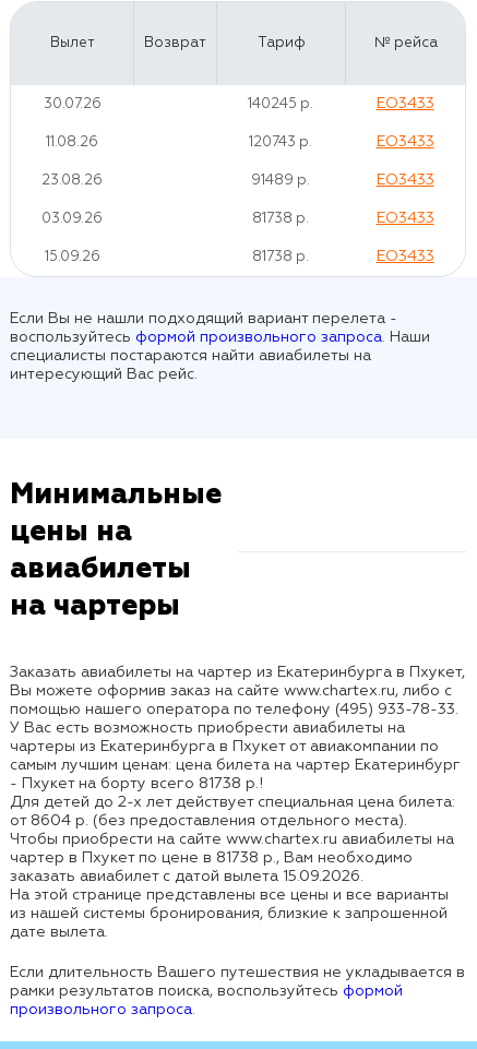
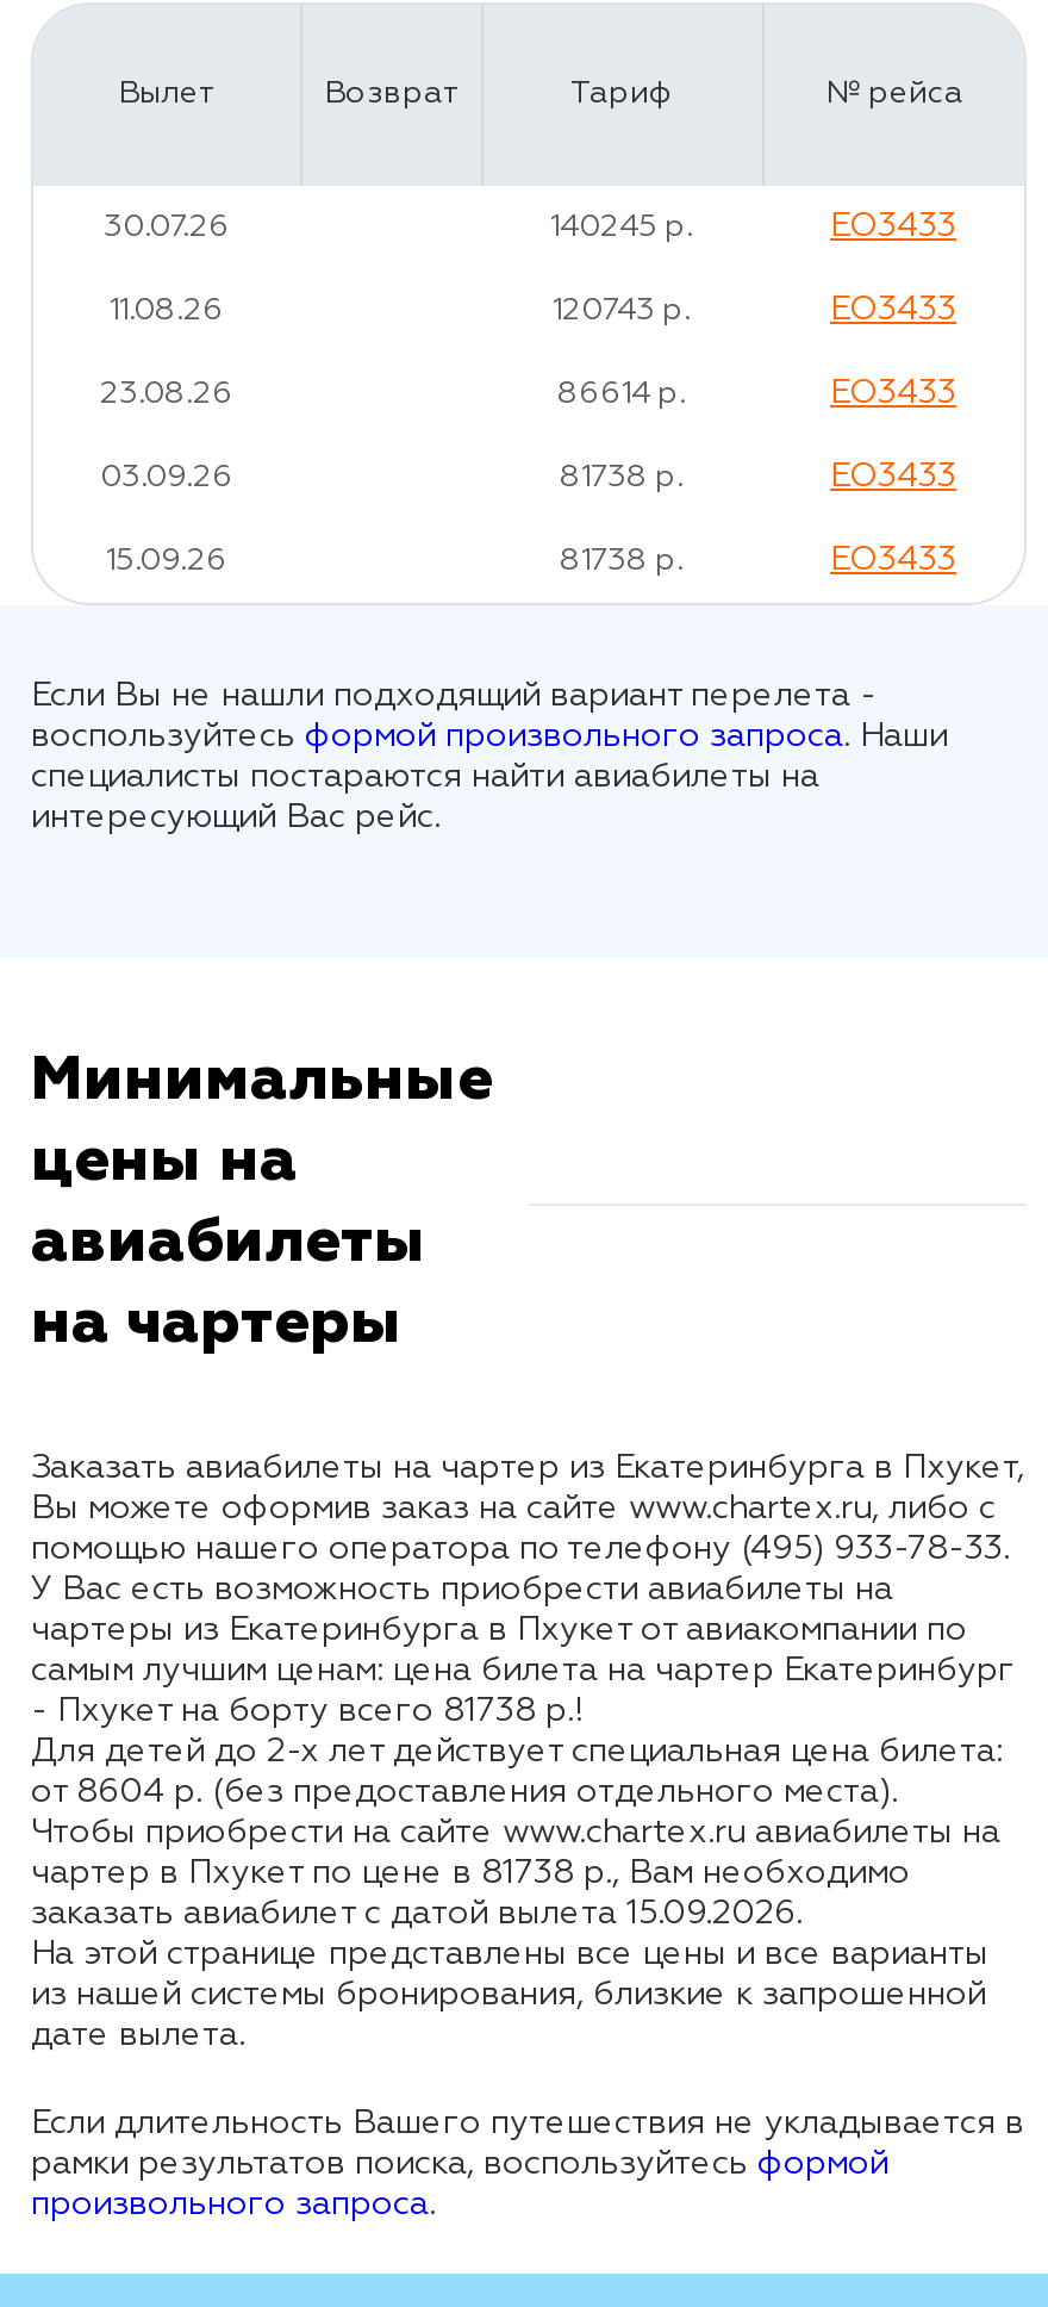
- 91489 р.
+ 86614 р.
